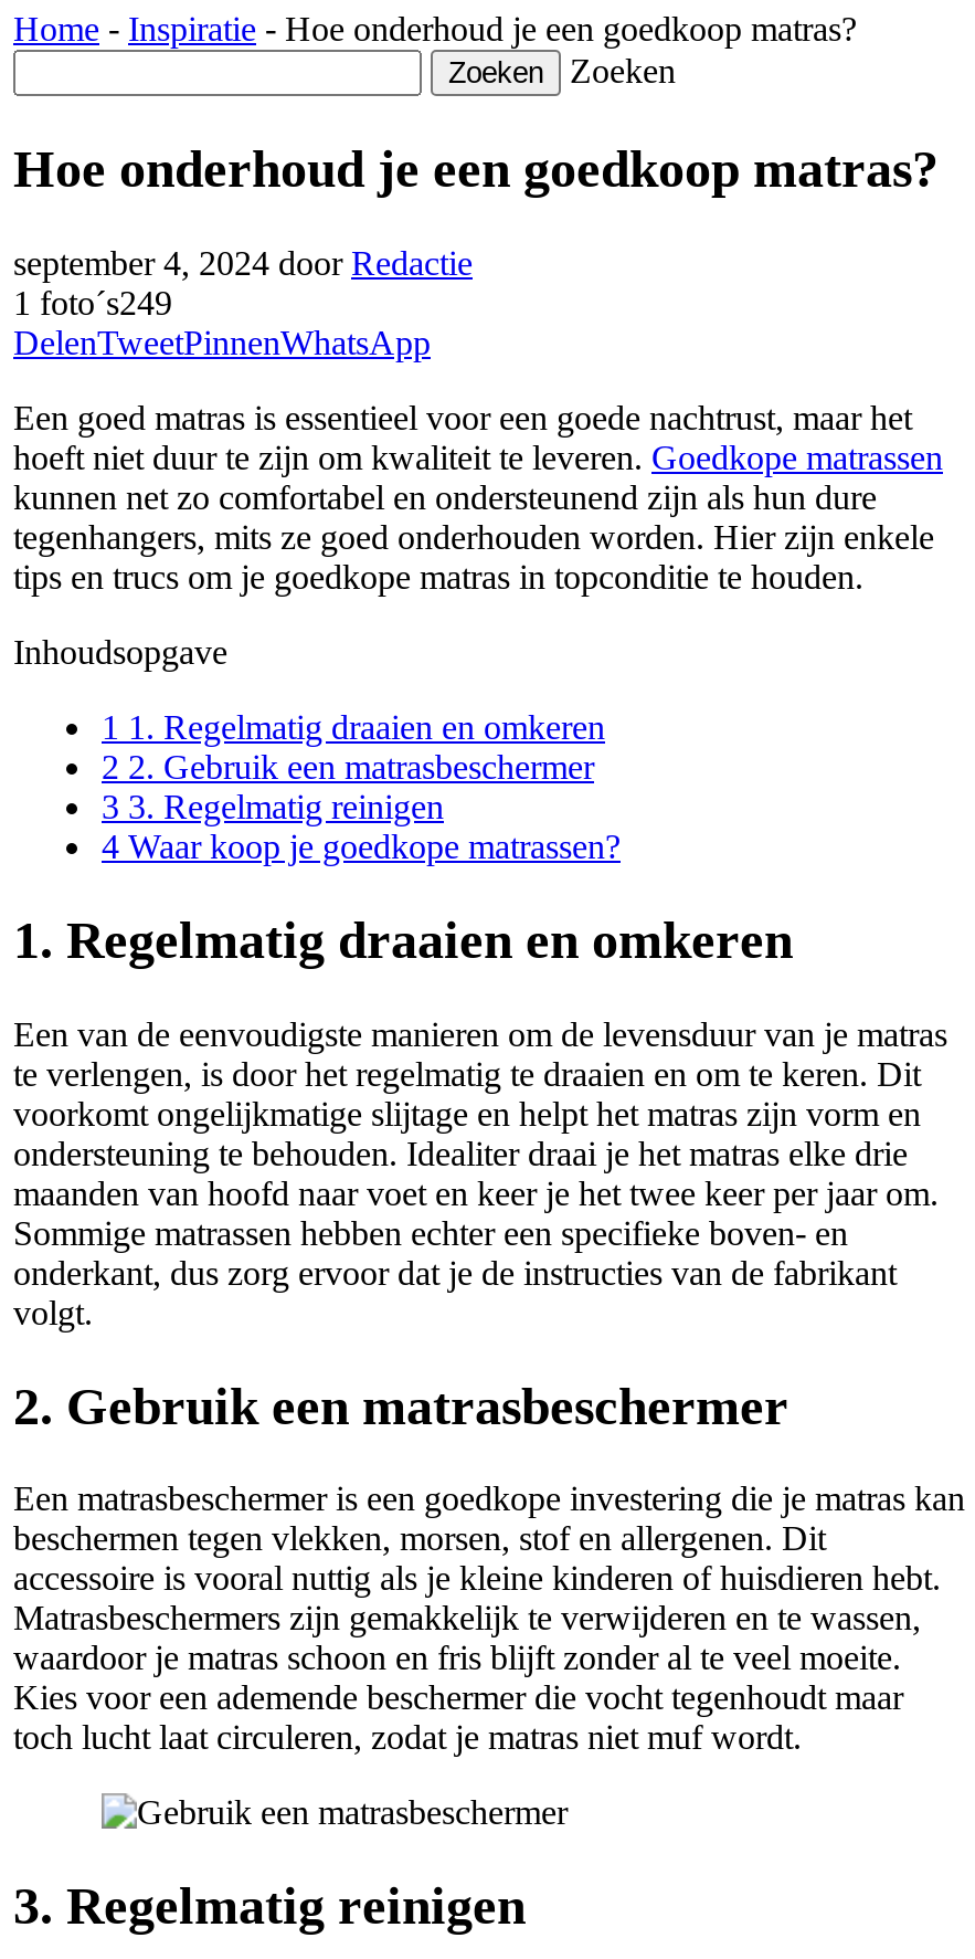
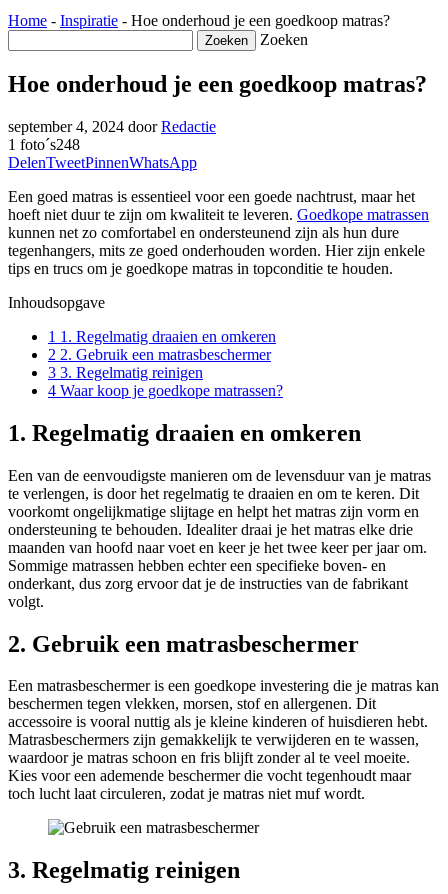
- 1 foto´s249
+ 1 foto´s248
